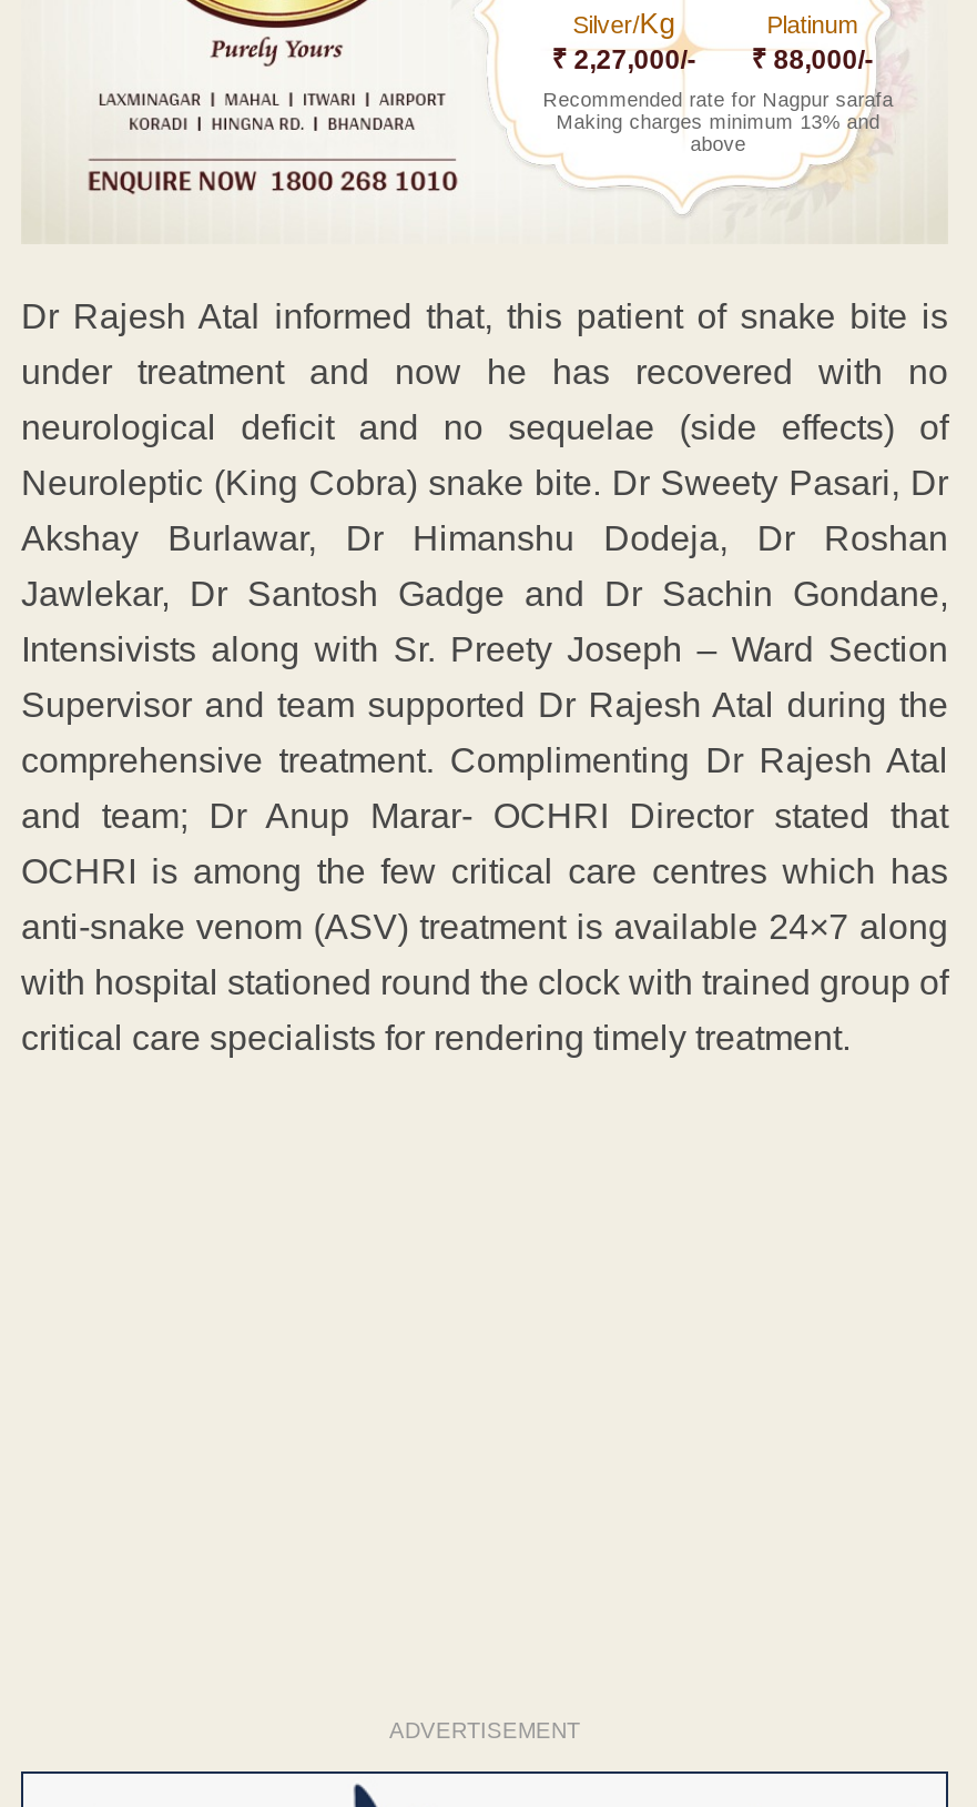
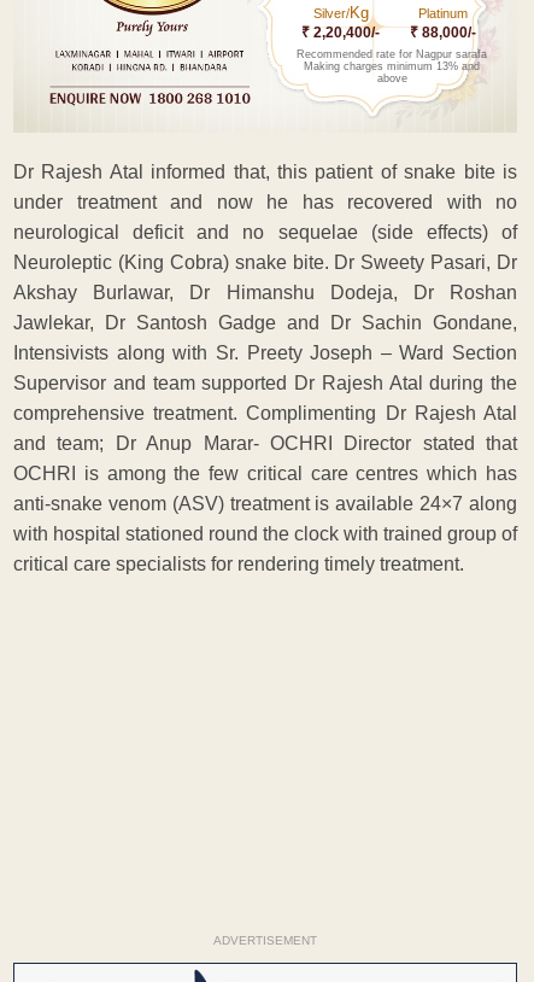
- ₹ 2,27,000/- ₹ 88,000/-
+ ₹ 2,20,400/- ₹ 88,000/-
